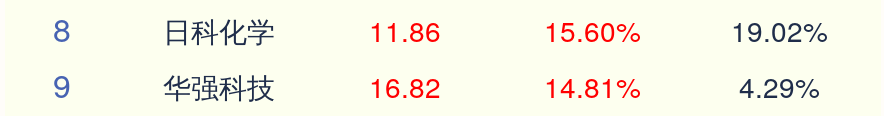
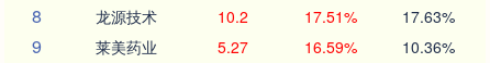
- 日科化学
- 11.86
- 15.60%
- 19.02%
+ 龙源技术
+ 10.2
+ 17.51%
+ 17.63%

- 华强科技
- 16.82
- 14.81%
- 4.29%
+ 莱美药业
+ 5.27
+ 16.59%
+ 10.36%
